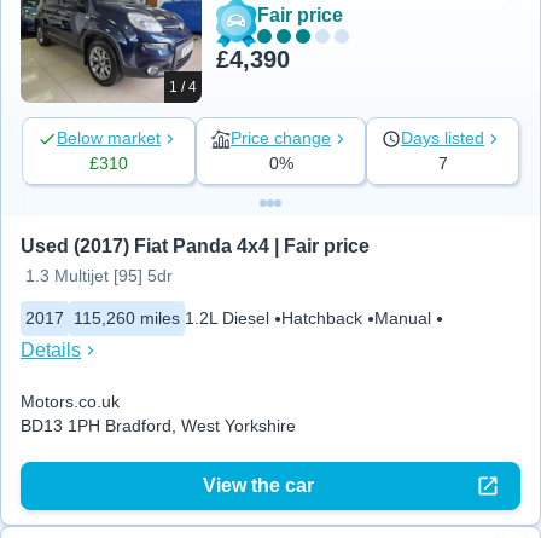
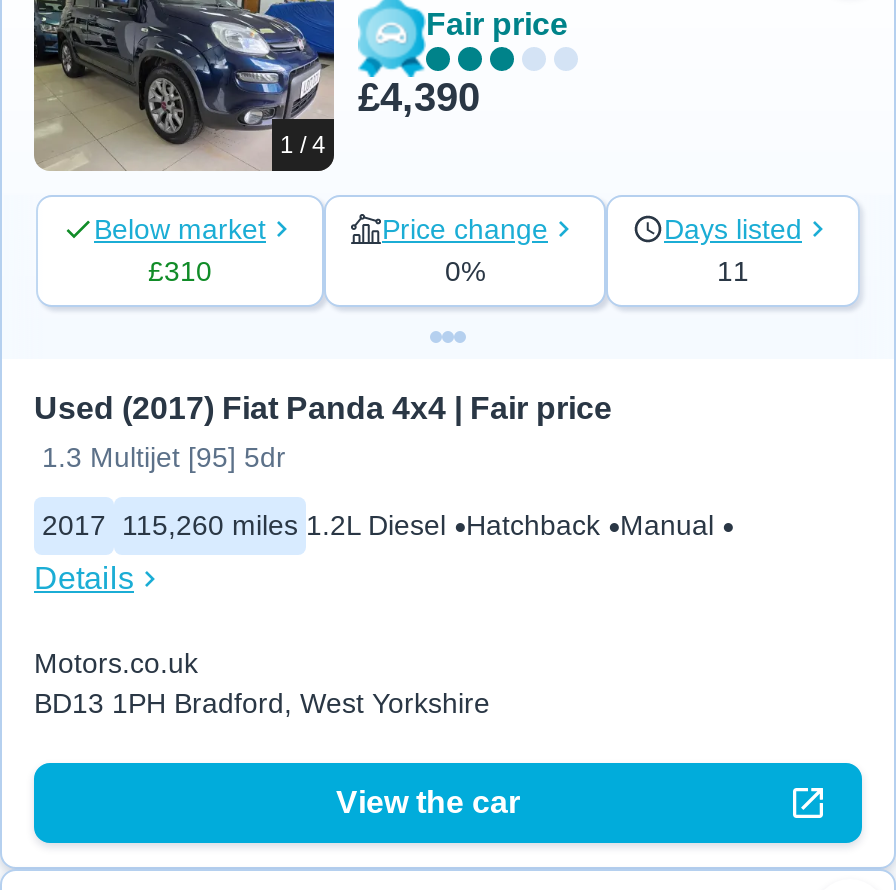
- 7
+ 11
